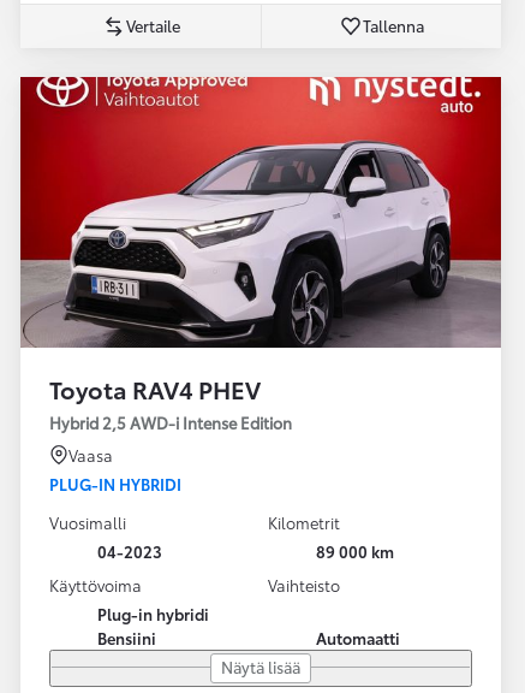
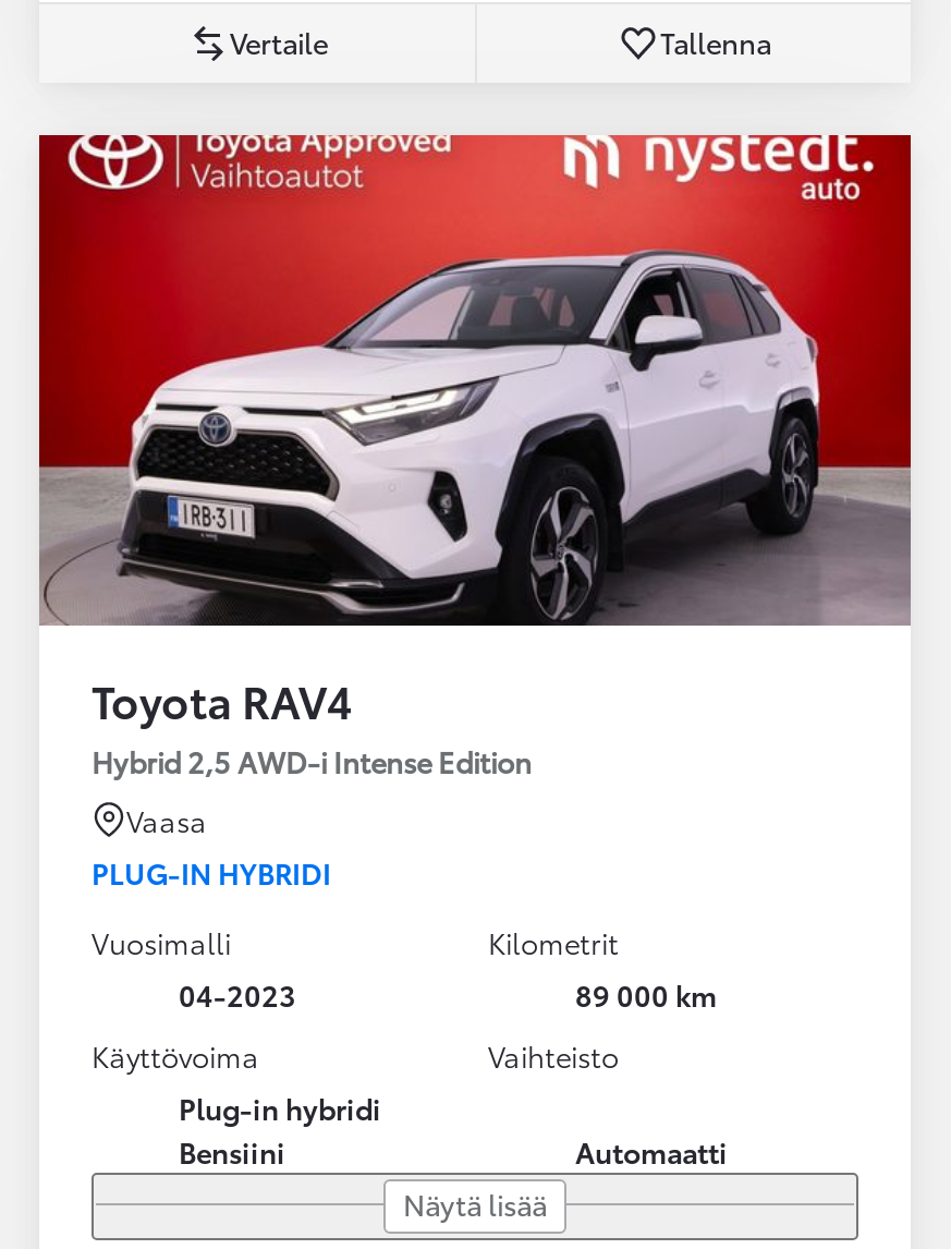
- Toyota RAV4 PHEV
+ Toyota RAV4
